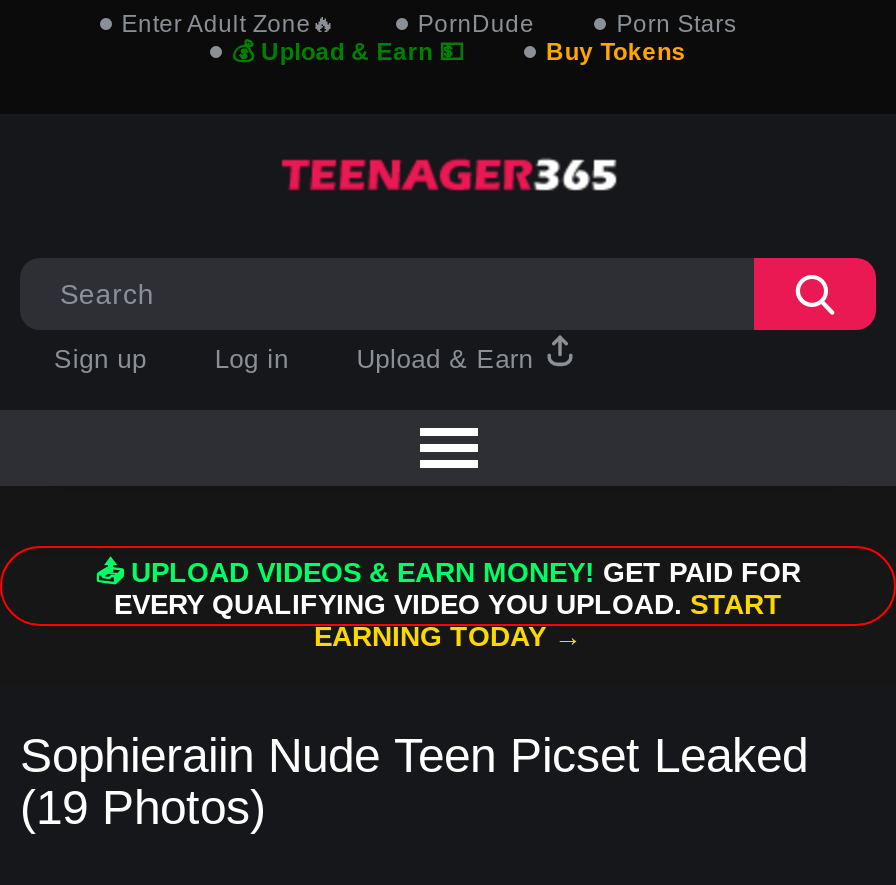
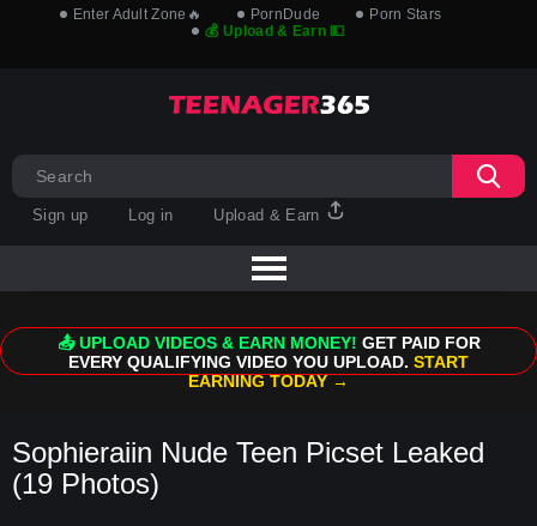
- Buy Tokens
